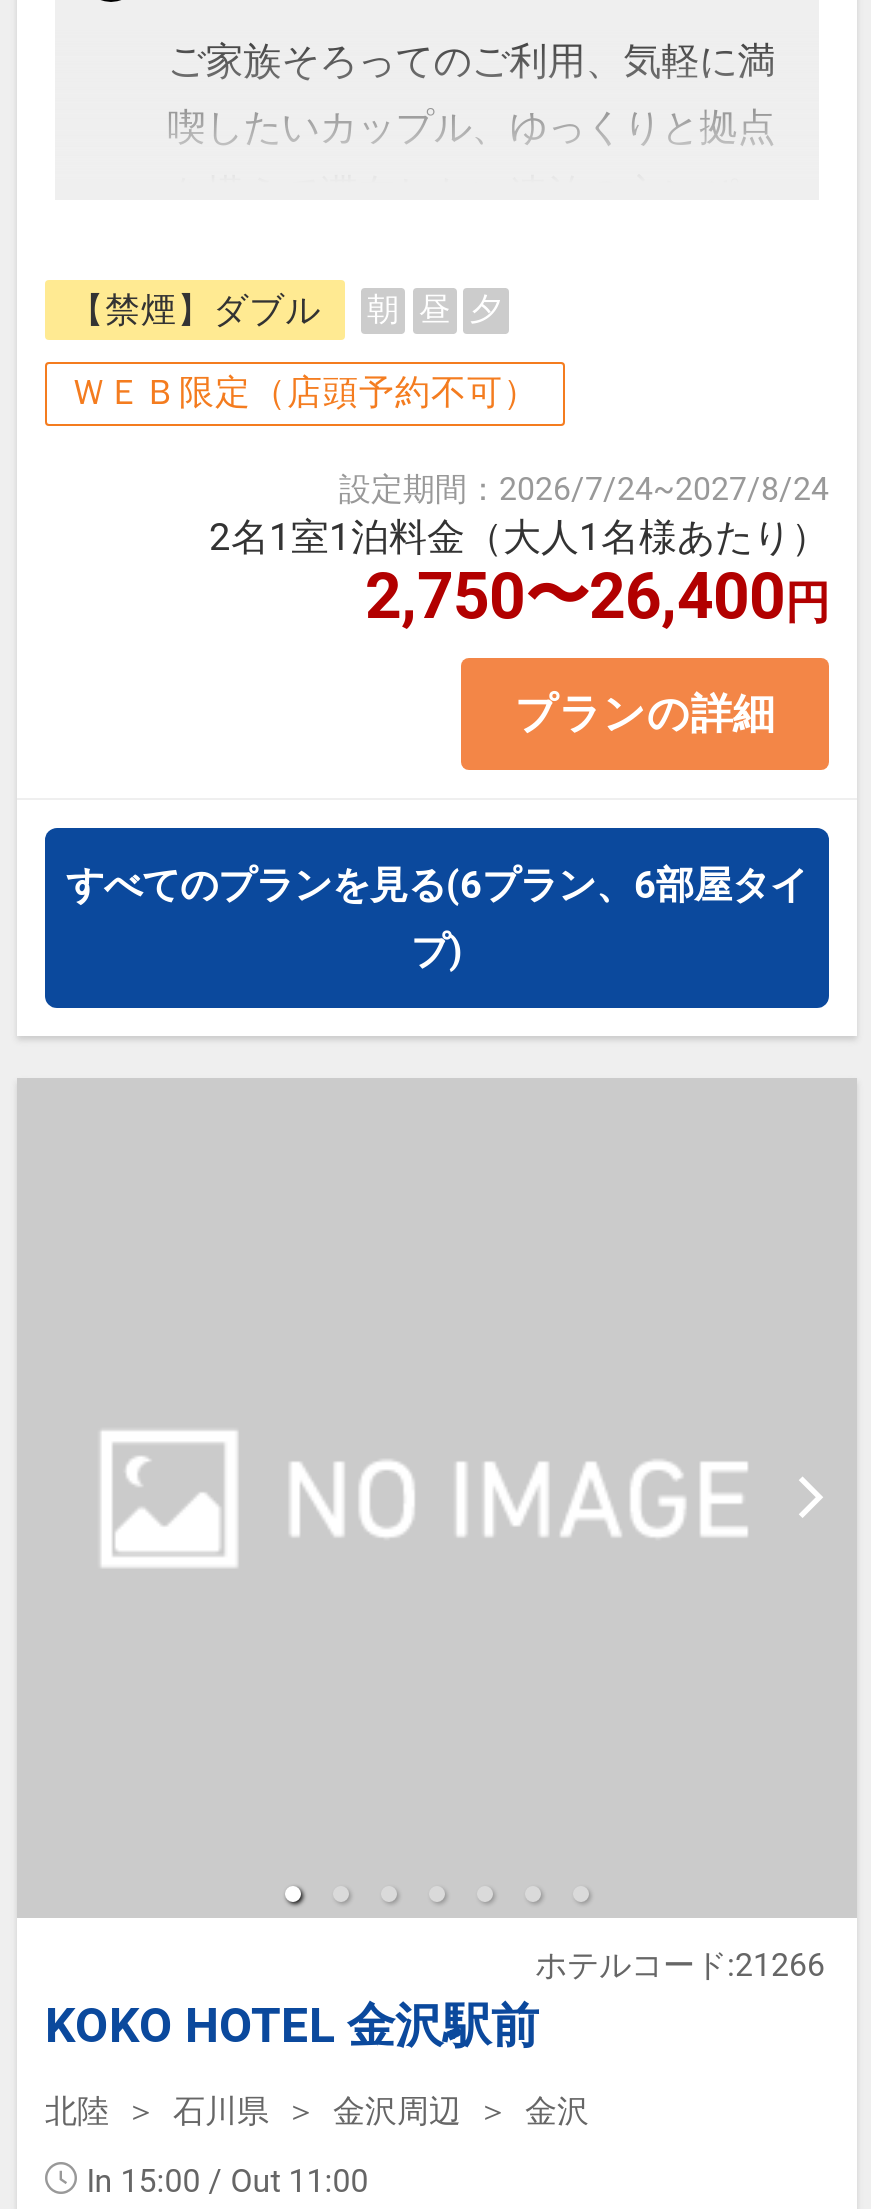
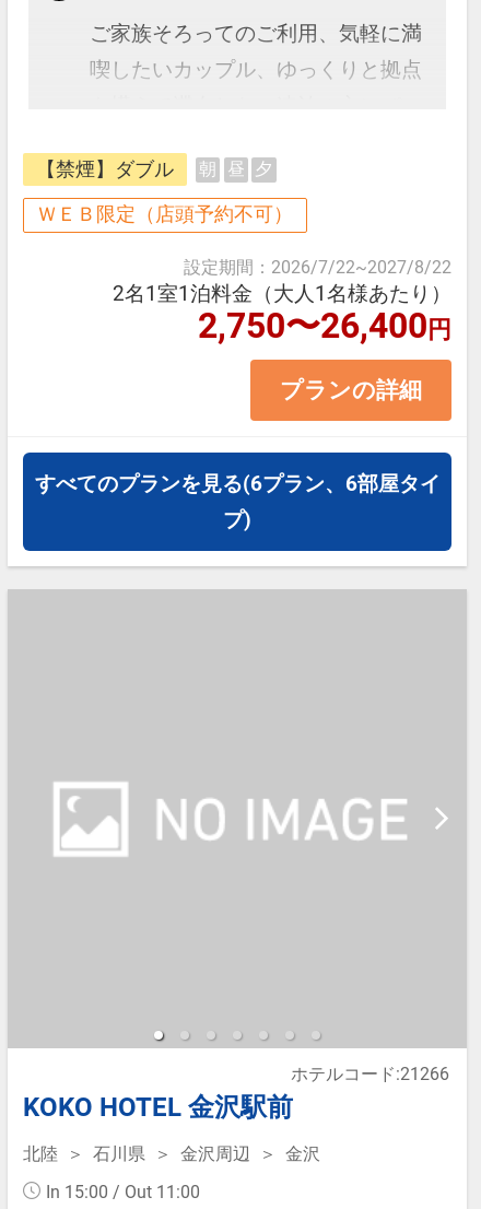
- 設定期間：2026/7/24~2027/8/24
+ 設定期間：2026/7/22~2027/8/22
